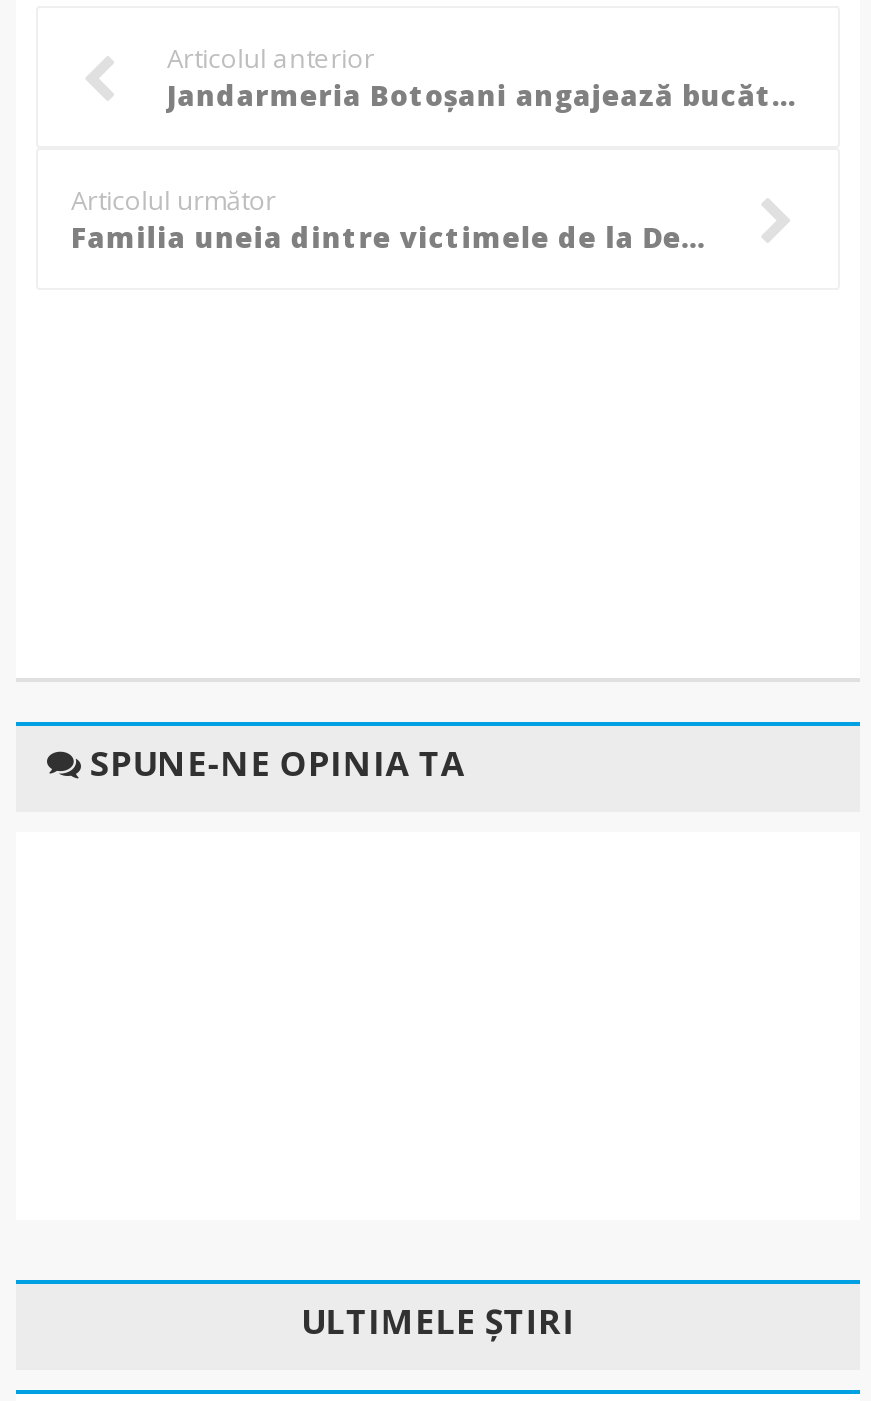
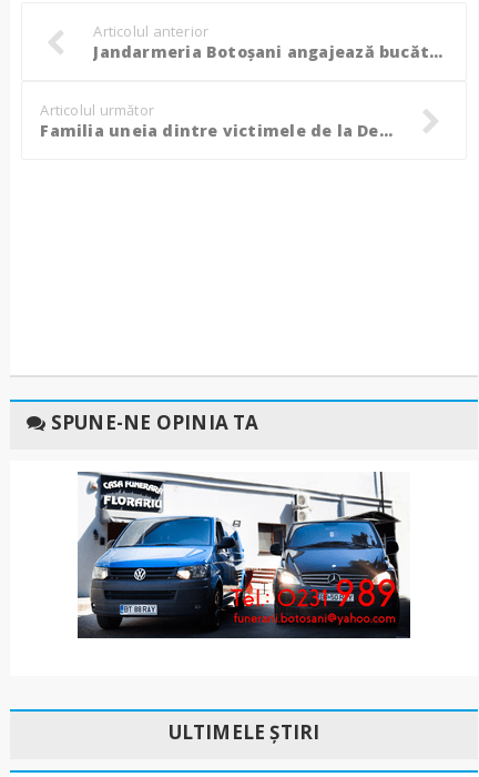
+ [image]
